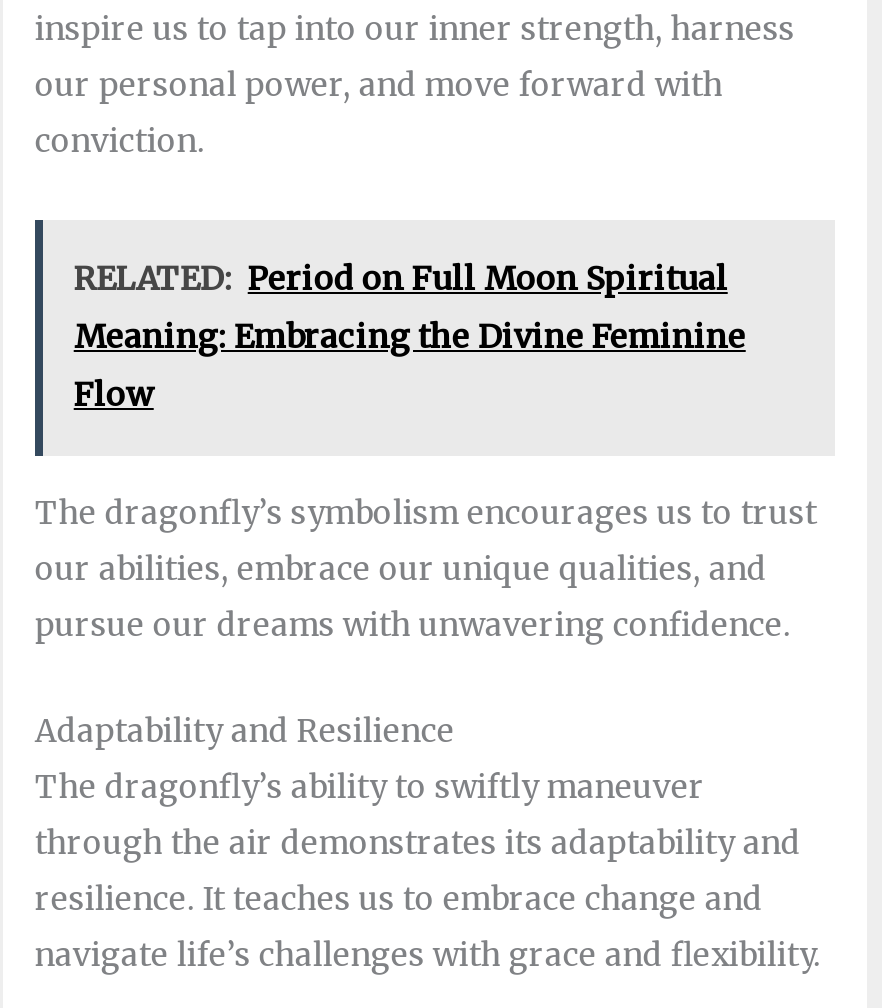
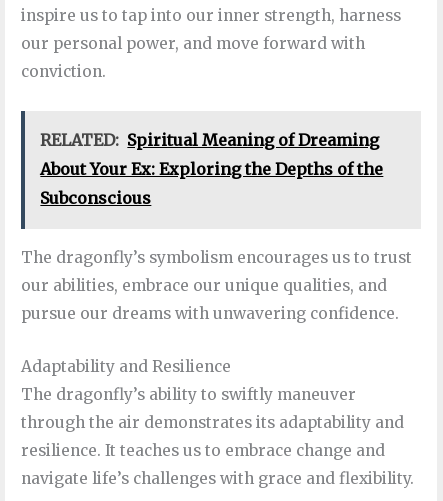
- RELATED: Period on Full Moon Spiritual
- Meaning: Embracing the Divine Feminine
- Flow
+ RELATED: Spiritual Meaning of Dreaming
+ About Your Ex: Exploring the Depths of the
+ Subconscious
